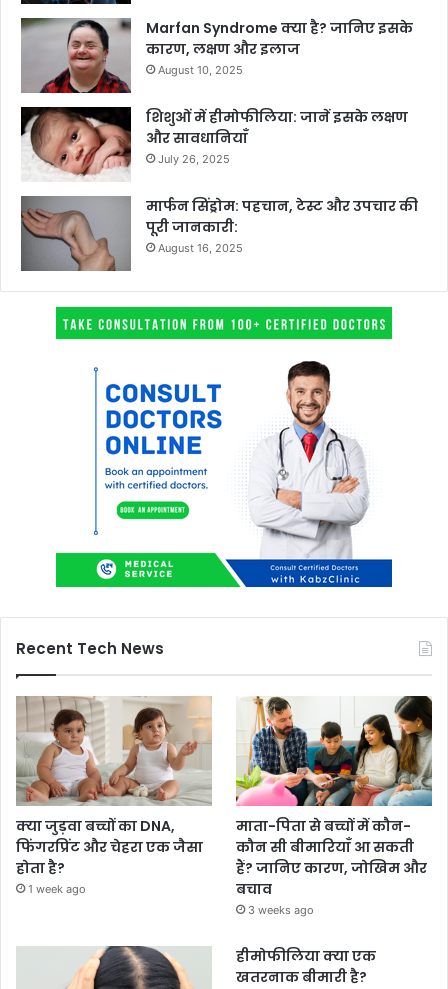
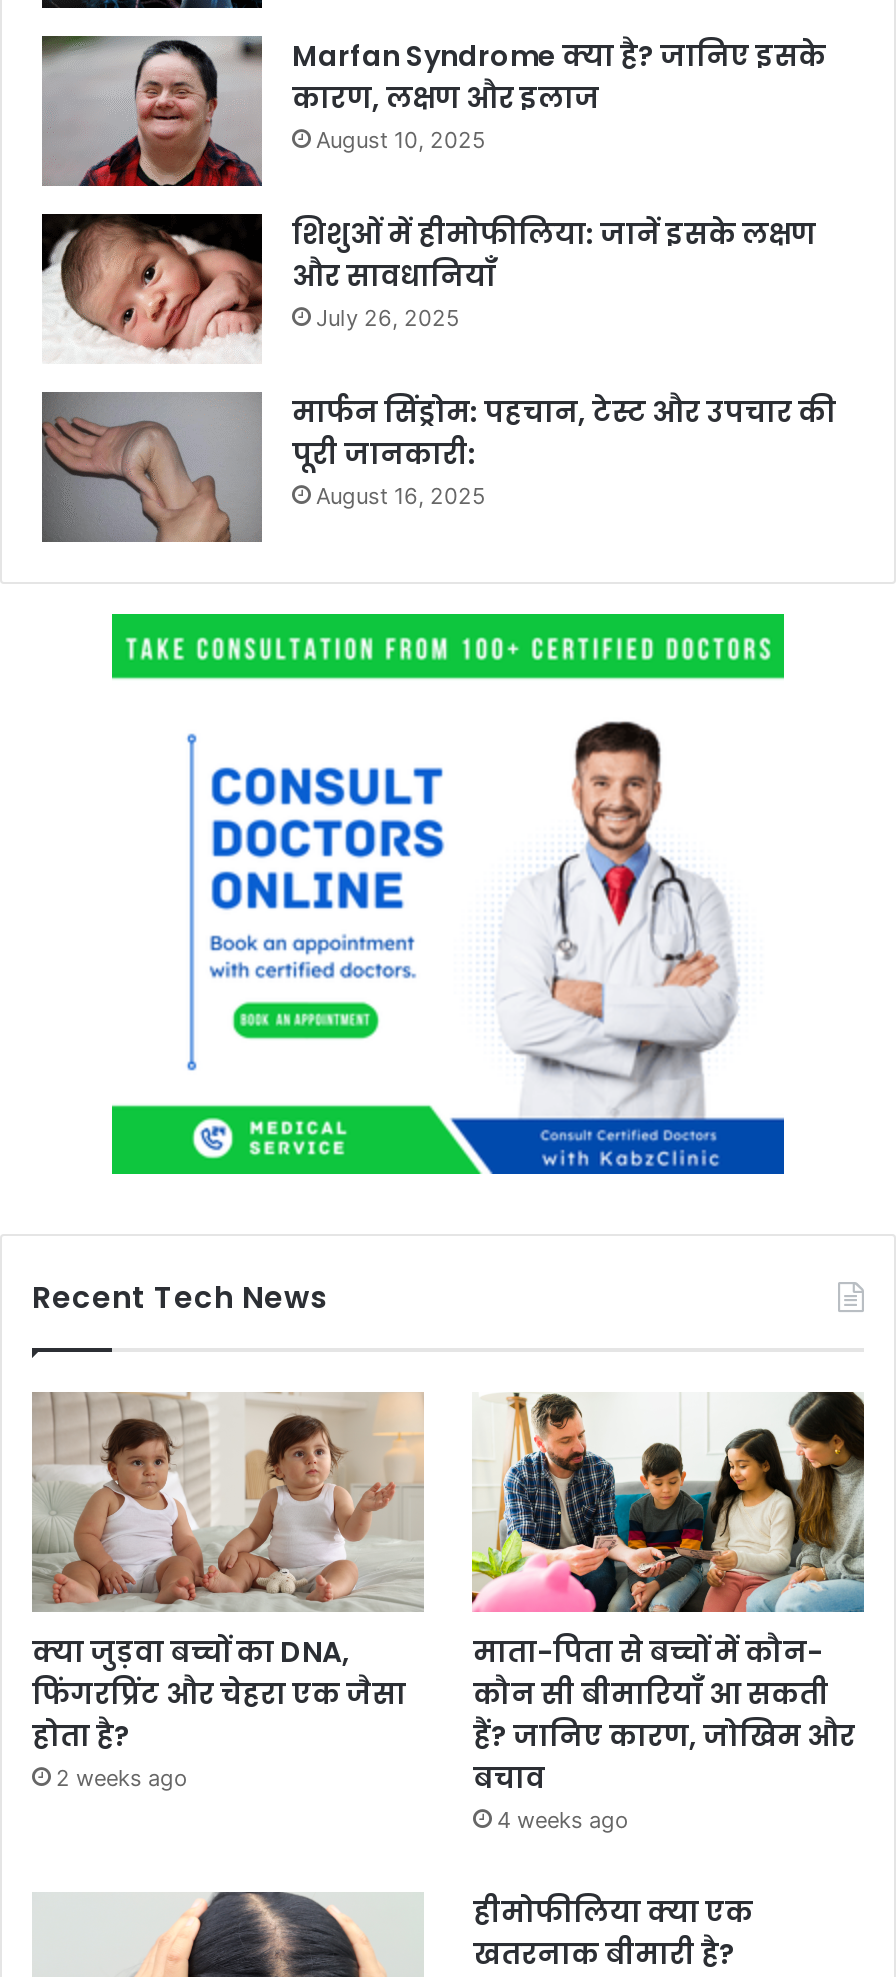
- 1 week ago
+ 2 weeks ago

- 3 weeks ago
+ 4 weeks ago
